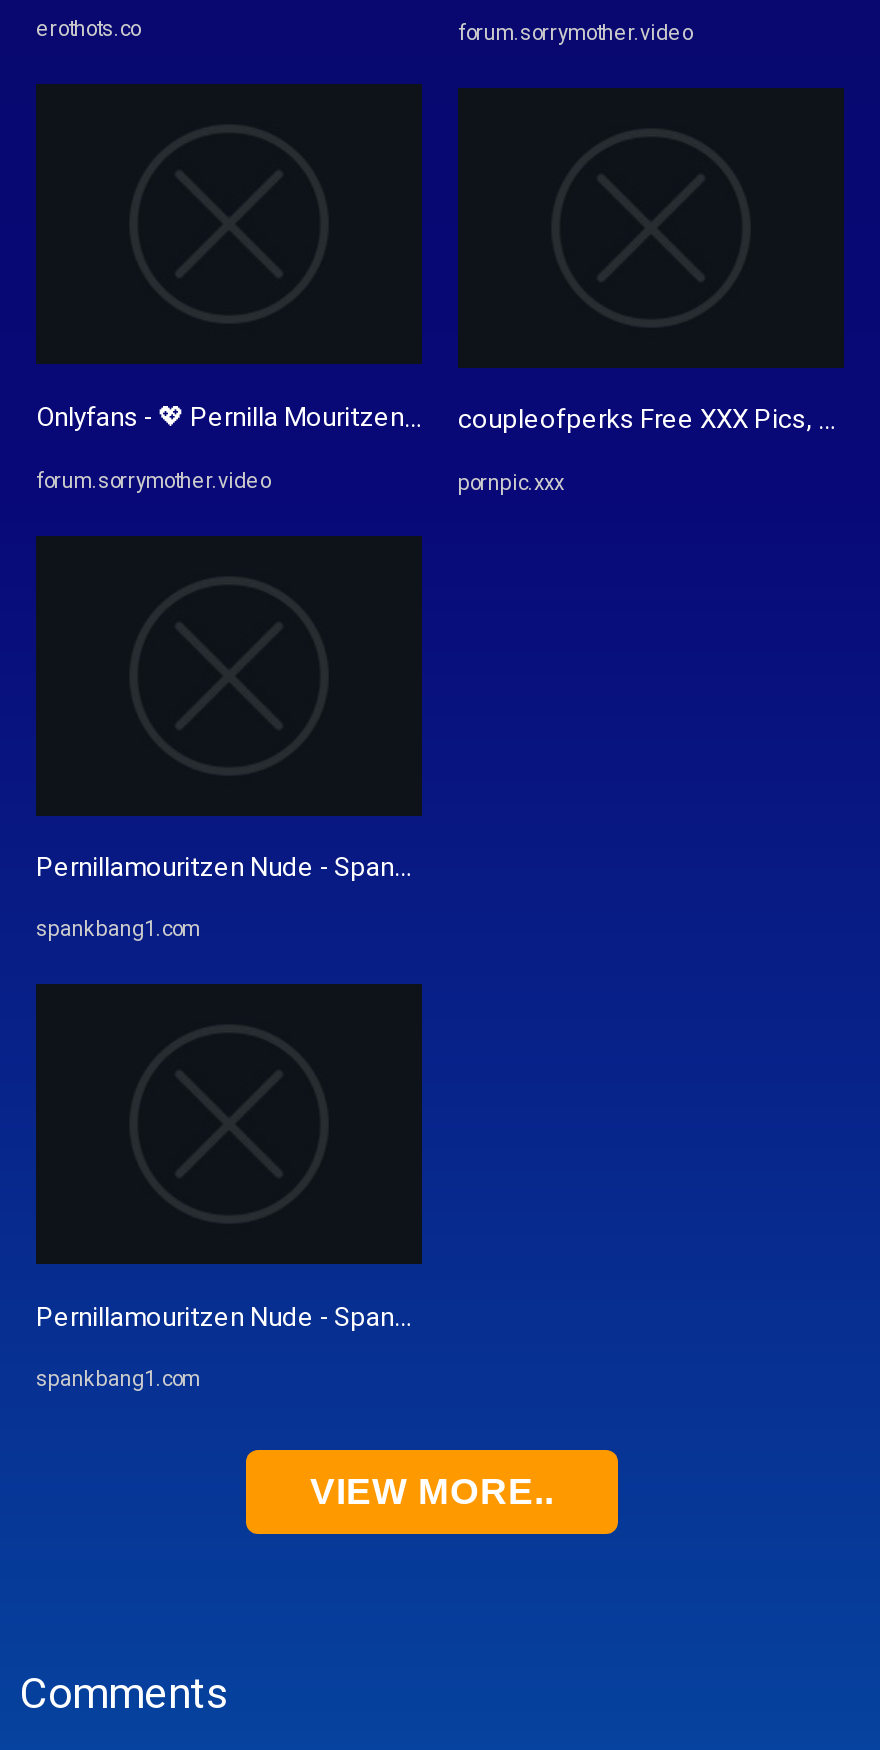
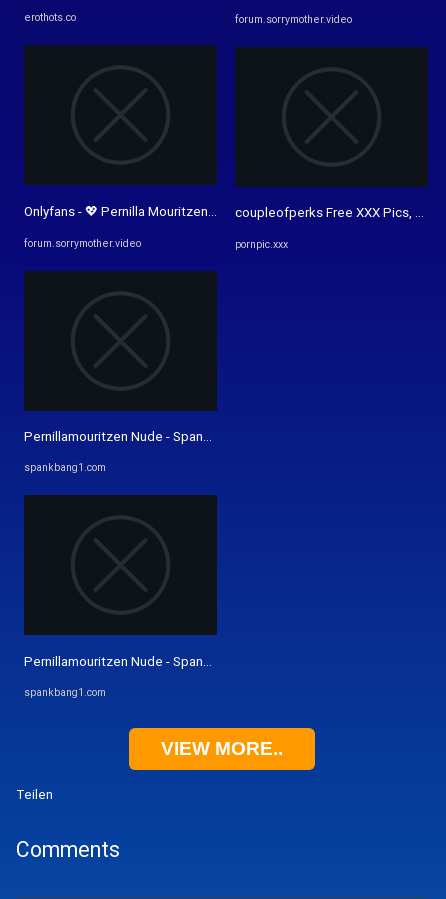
+ Teilen
